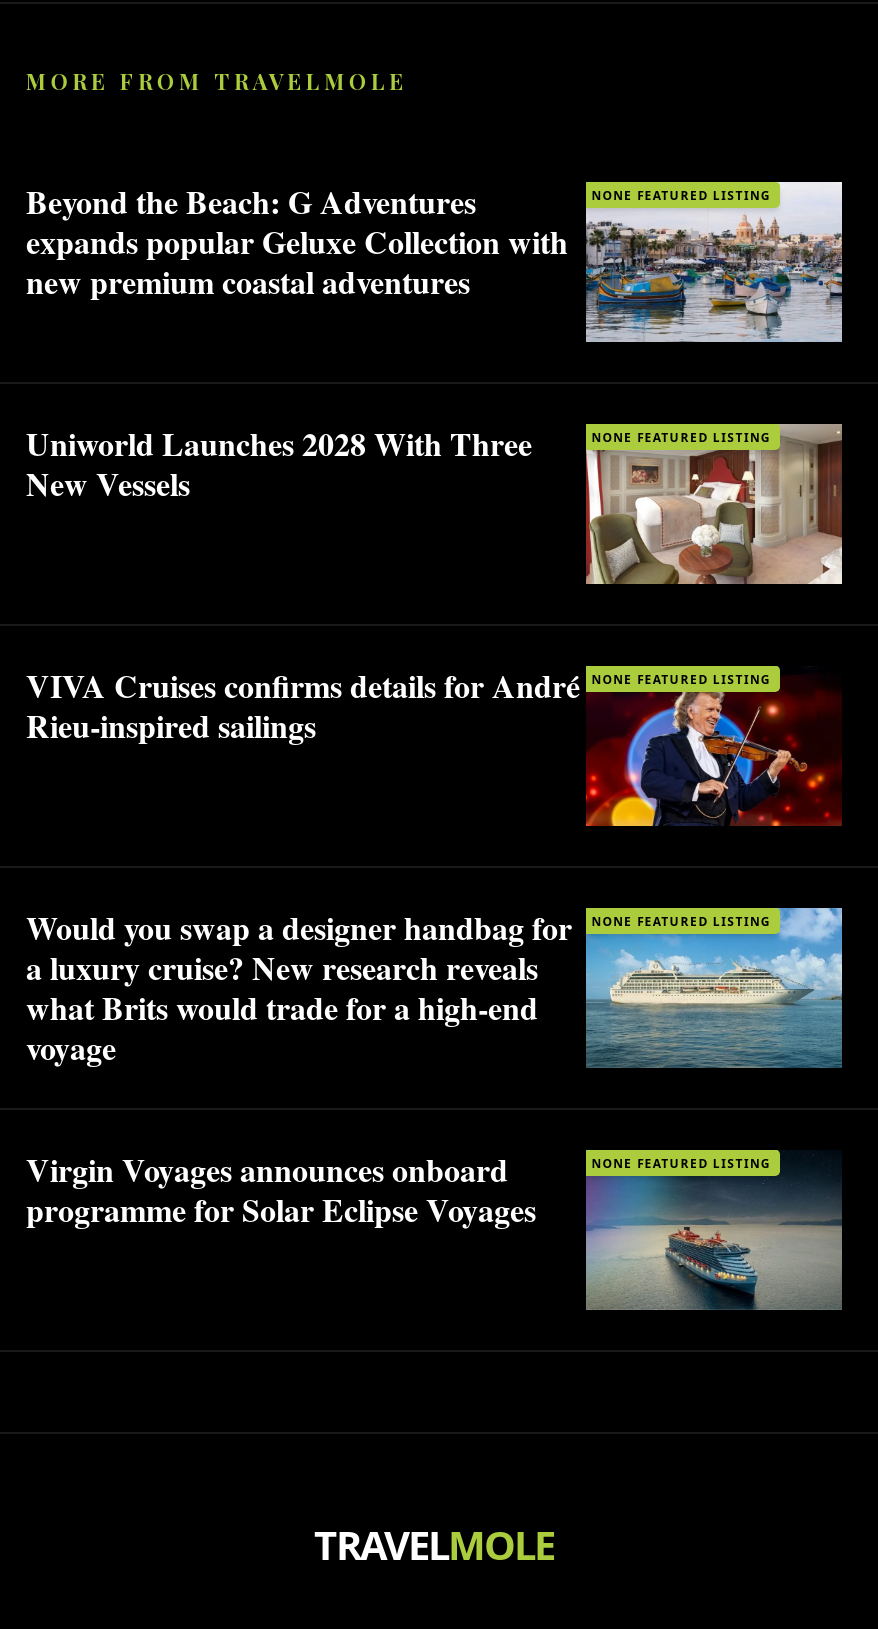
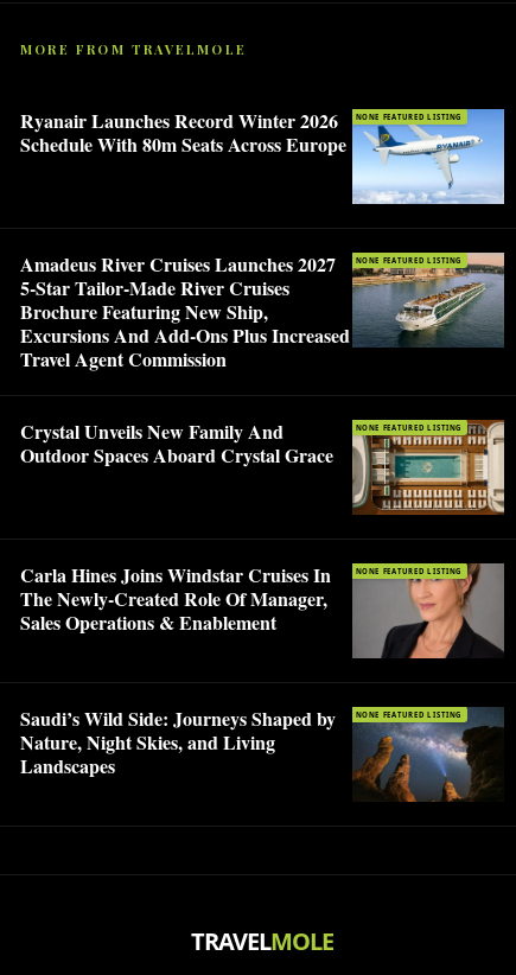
- [image]
- Beyond the Beach: G Adventures
- expands popular Geluxe Collection with
- new premium coastal adventures
+ [image]
+ Ryanair Launches Record Winter 2026
+ Schedule With 80m Seats Across Europe

- [image]
- Uniworld Launches 2028 With Three
- New Vessels
+ [image]
+ Amadeus River Cruises Launches 2027
+ 5-Star Tailor-Made River Cruises
+ Brochure Featuring New Ship,
+ Excursions And Add-Ons Plus Increased
+ Travel Agent Commission

- [image]
- VIVA Cruises confirms details for André
- Rieu-inspired sailings
+ [image]
+ Crystal Unveils New Family And
+ Outdoor Spaces Aboard Crystal Grace

- [image]
- Would you swap a designer handbag for
- a luxury cruise? New research reveals
- what Brits would trade for a high-end
- voyage
+ [image]
+ Carla Hines Joins Windstar Cruises In
+ The Newly-Created Role Of Manager,
+ Sales Operations & Enablement

- [image]
- Virgin Voyages announces onboard
- programme for Solar Eclipse Voyages
+ [image]
+ Saudi’s Wild Side: Journeys Shaped by
+ Nature, Night Skies, and Living
+ Landscapes
